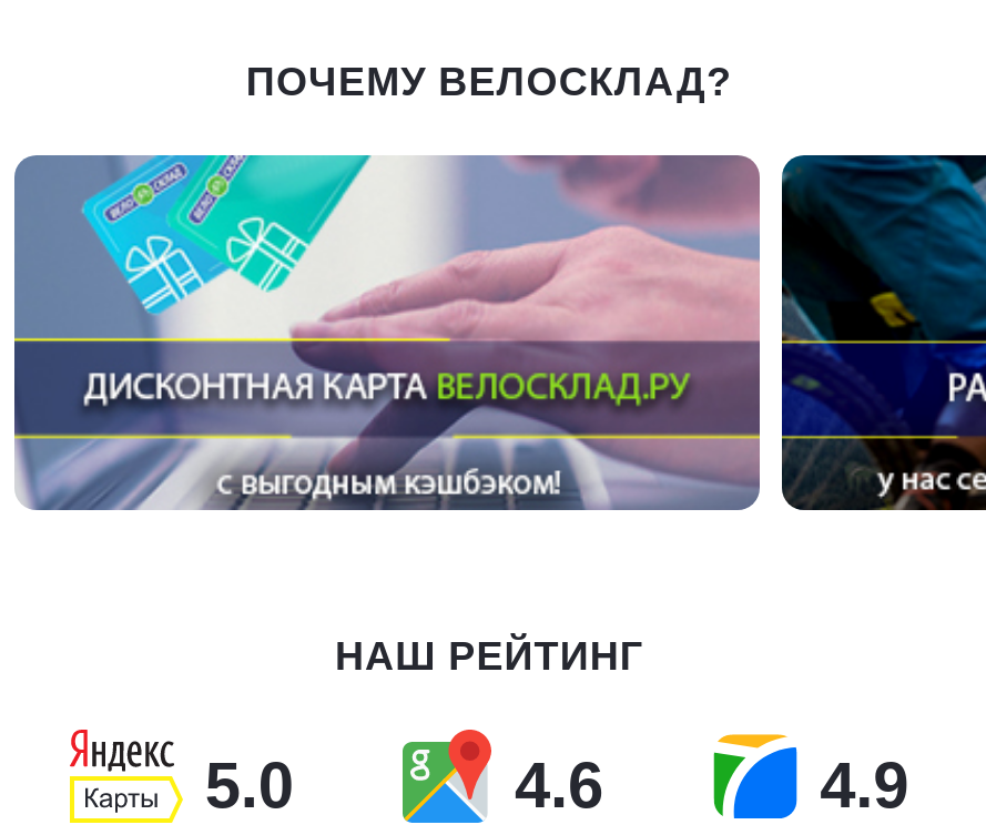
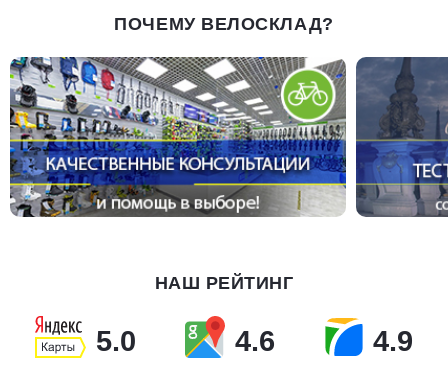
- [image]
+ [image]

- [image]
+ [image]
